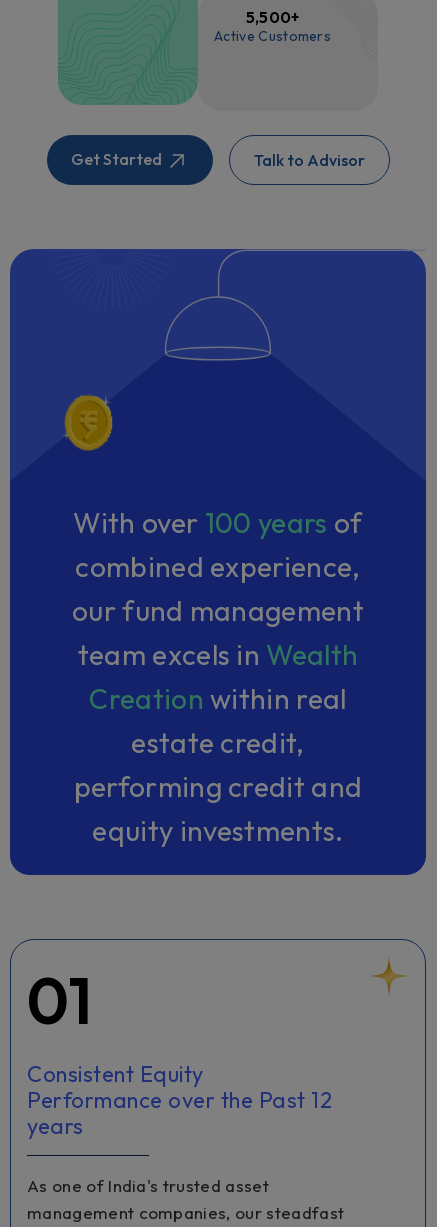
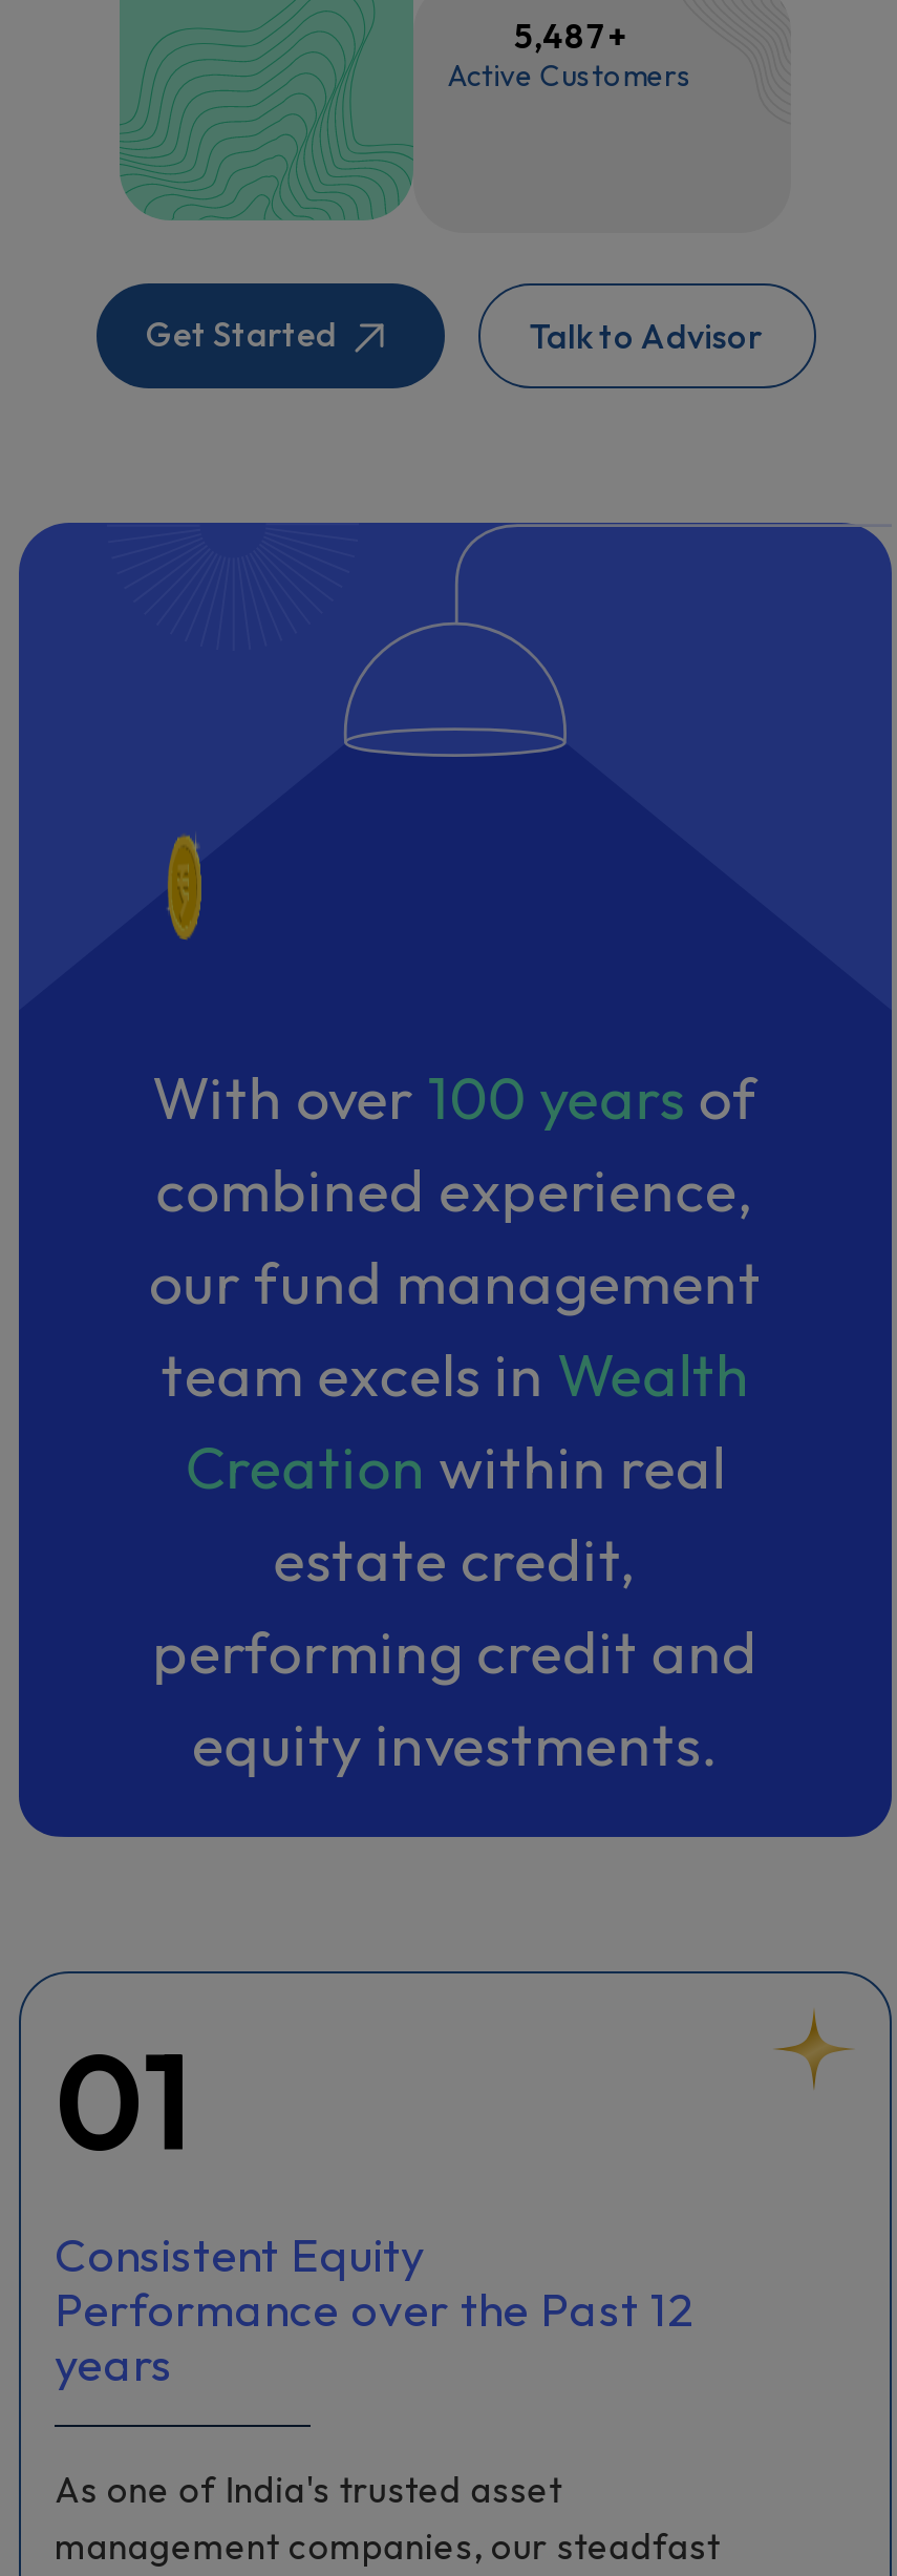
- [image]
+ [image]
